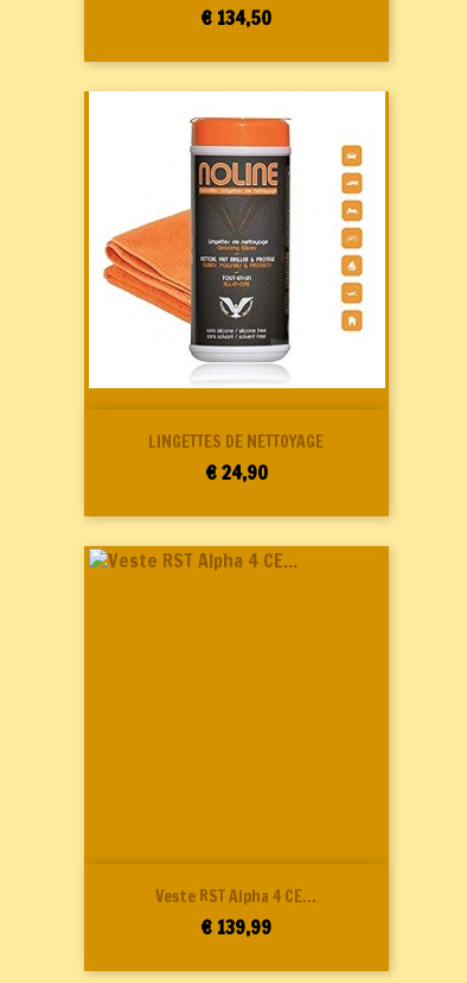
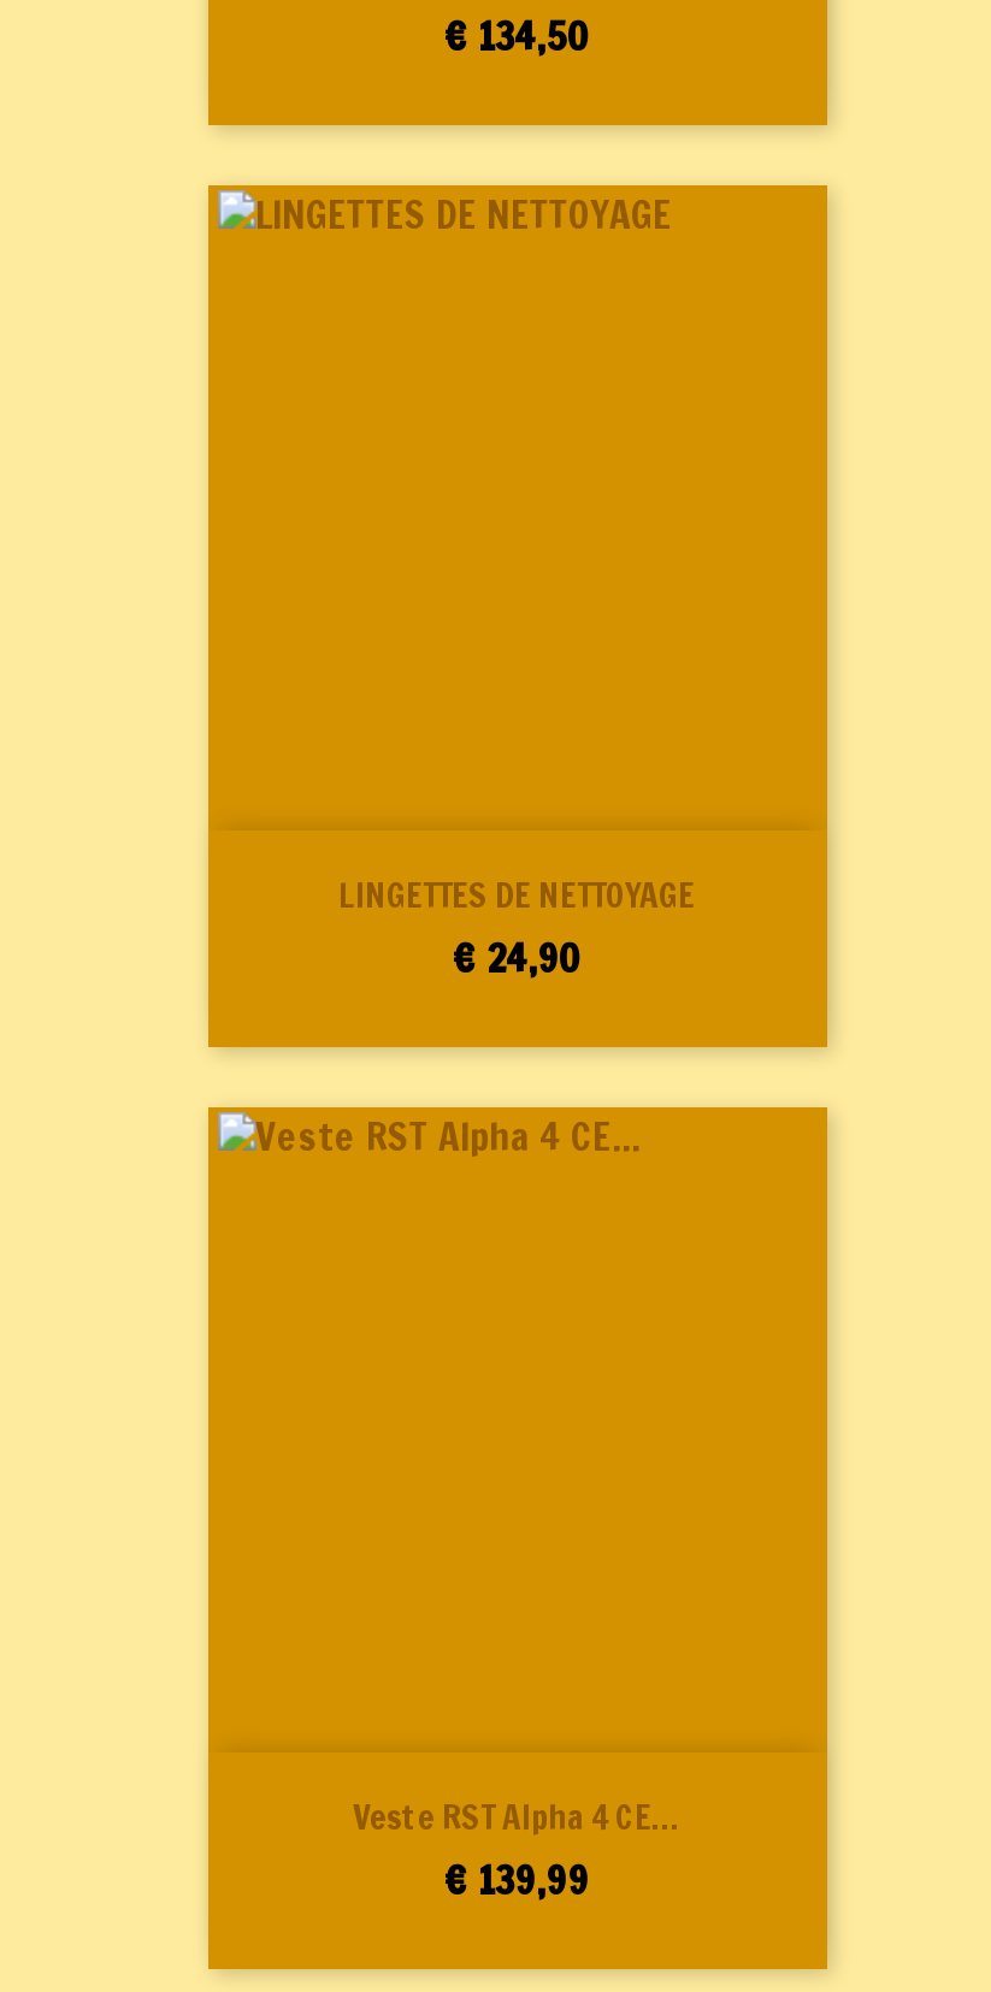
- [image]
